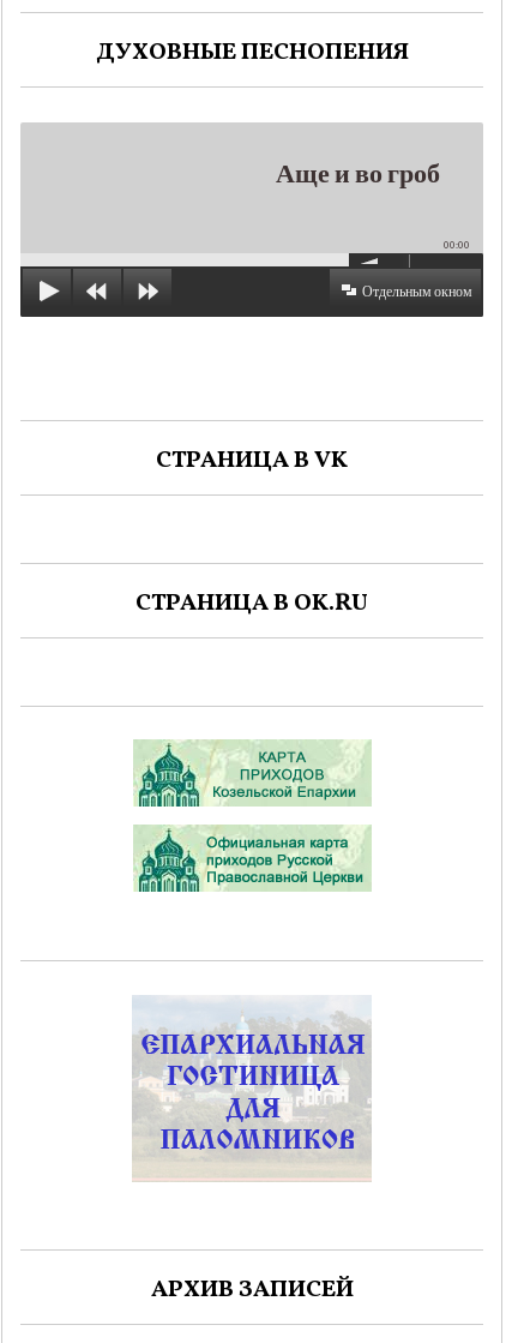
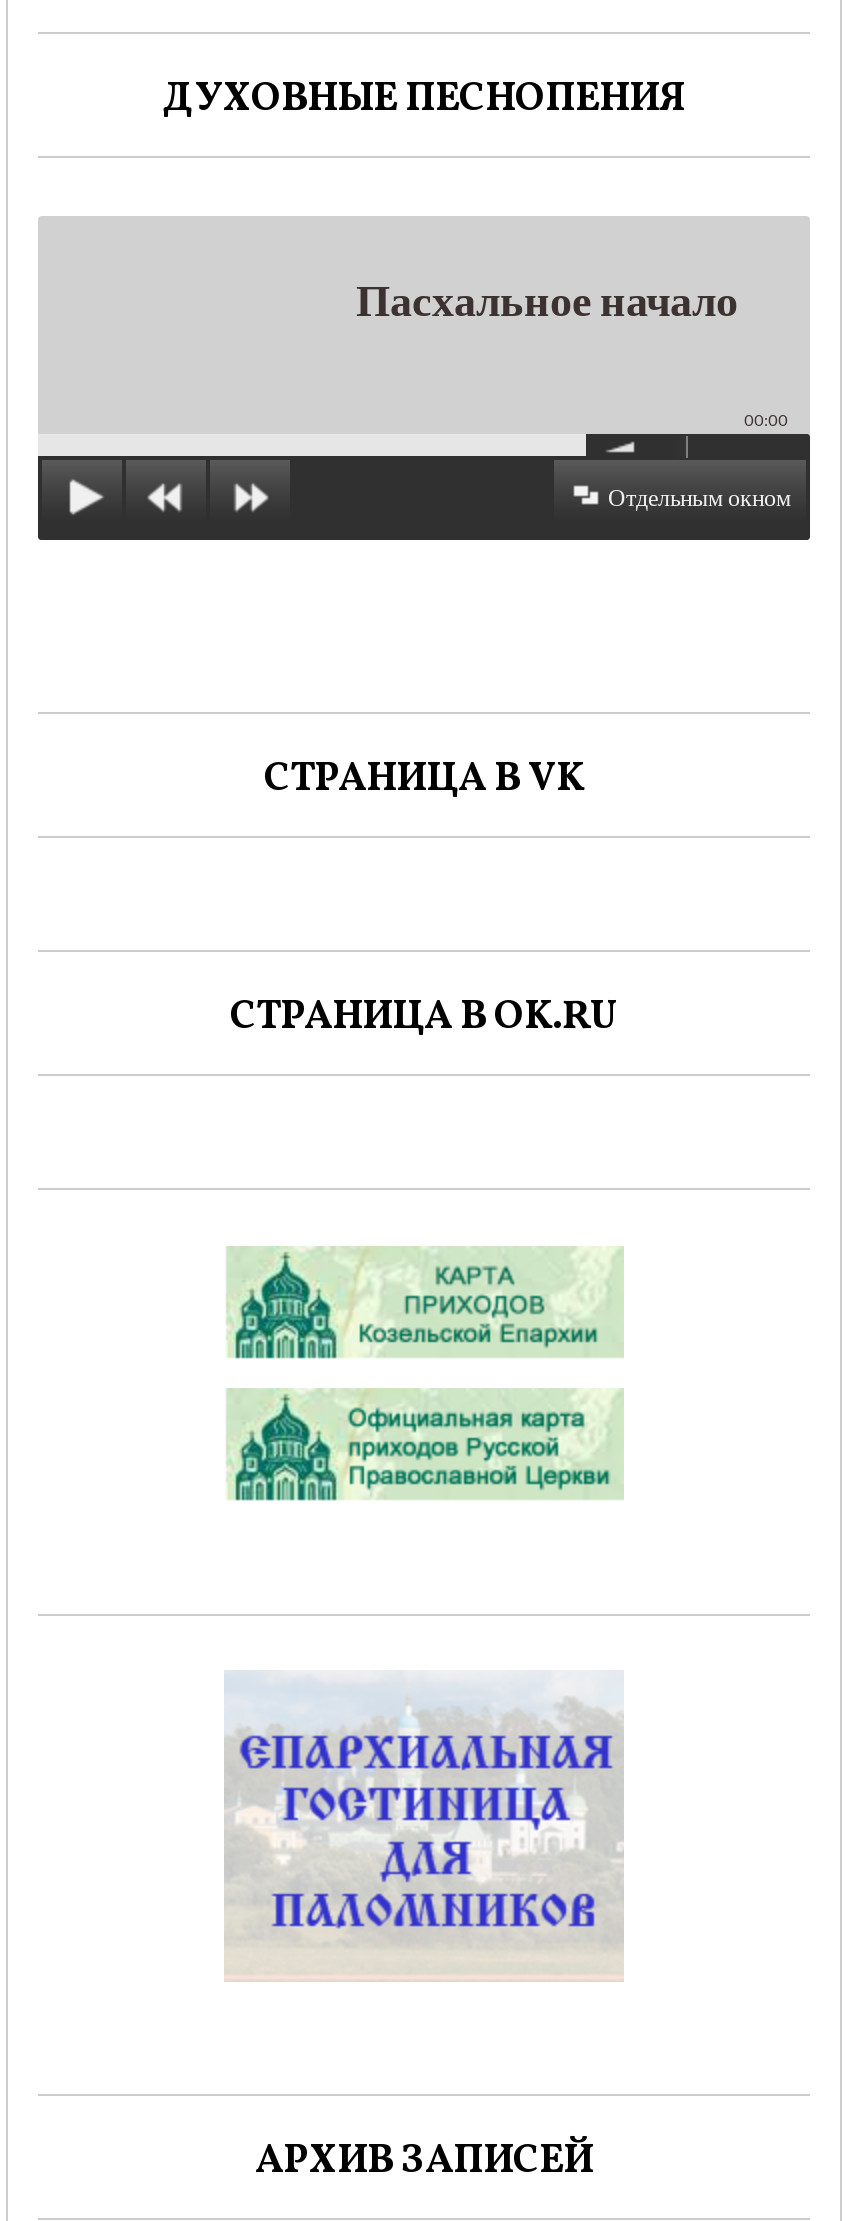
- Аще и во гроб
+ Пасхальное начало
